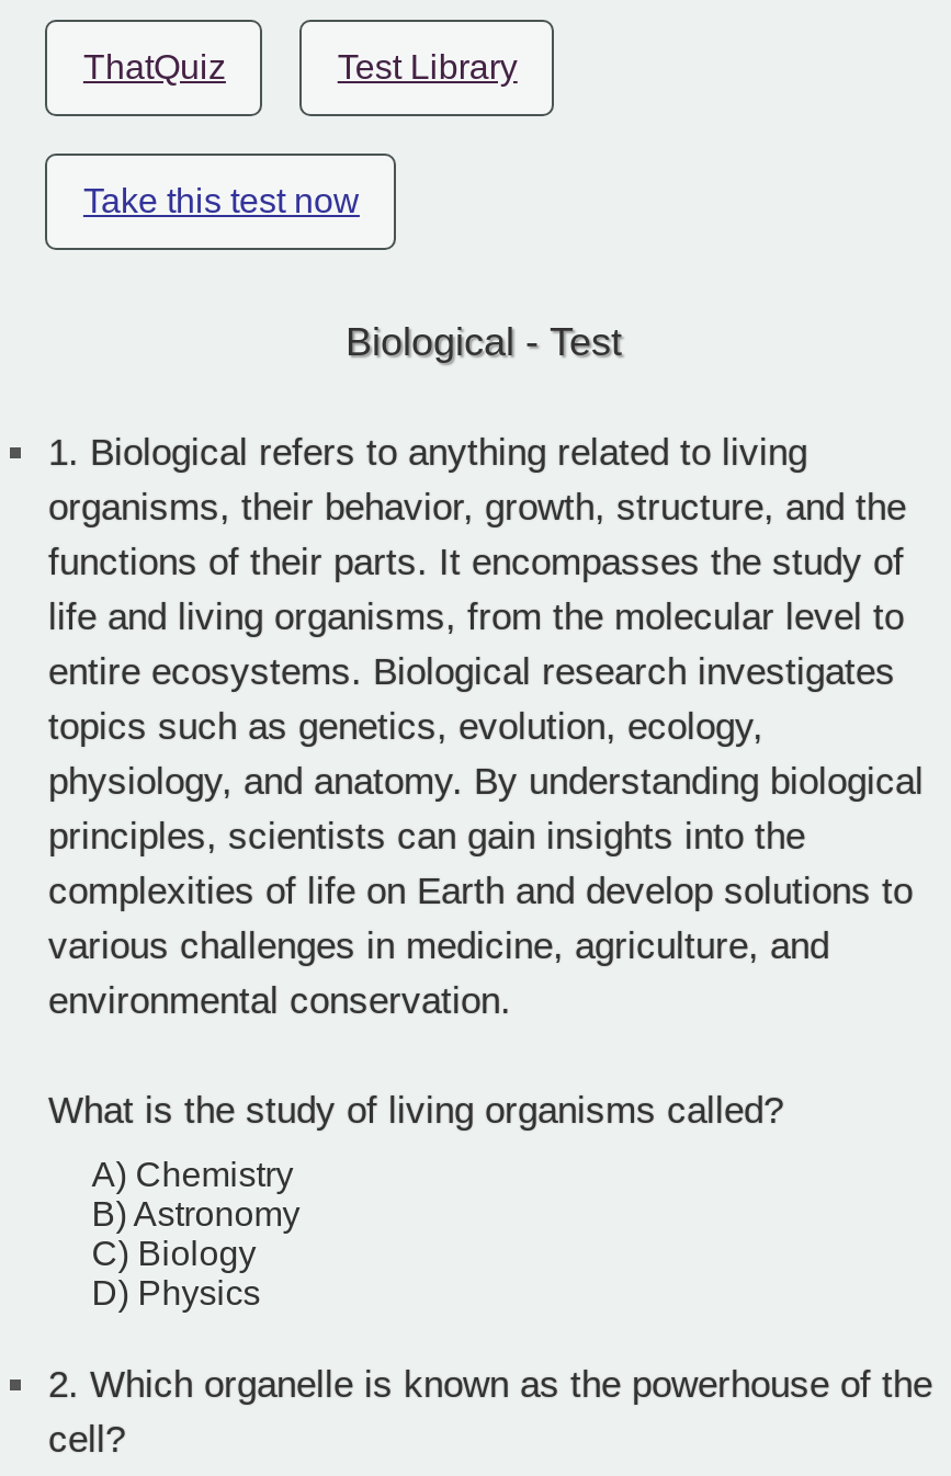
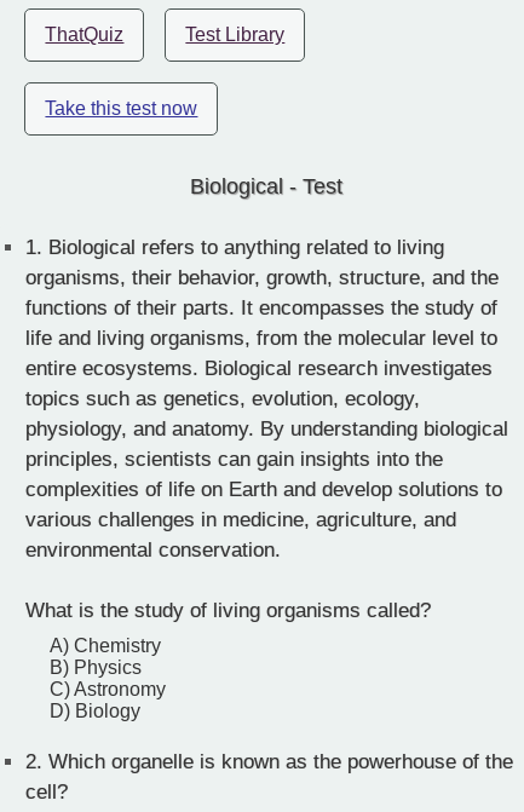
- B) Astronomy
+ B) Physics

- C) Biology
+ C) Astronomy

- D) Physics
+ D) Biology
